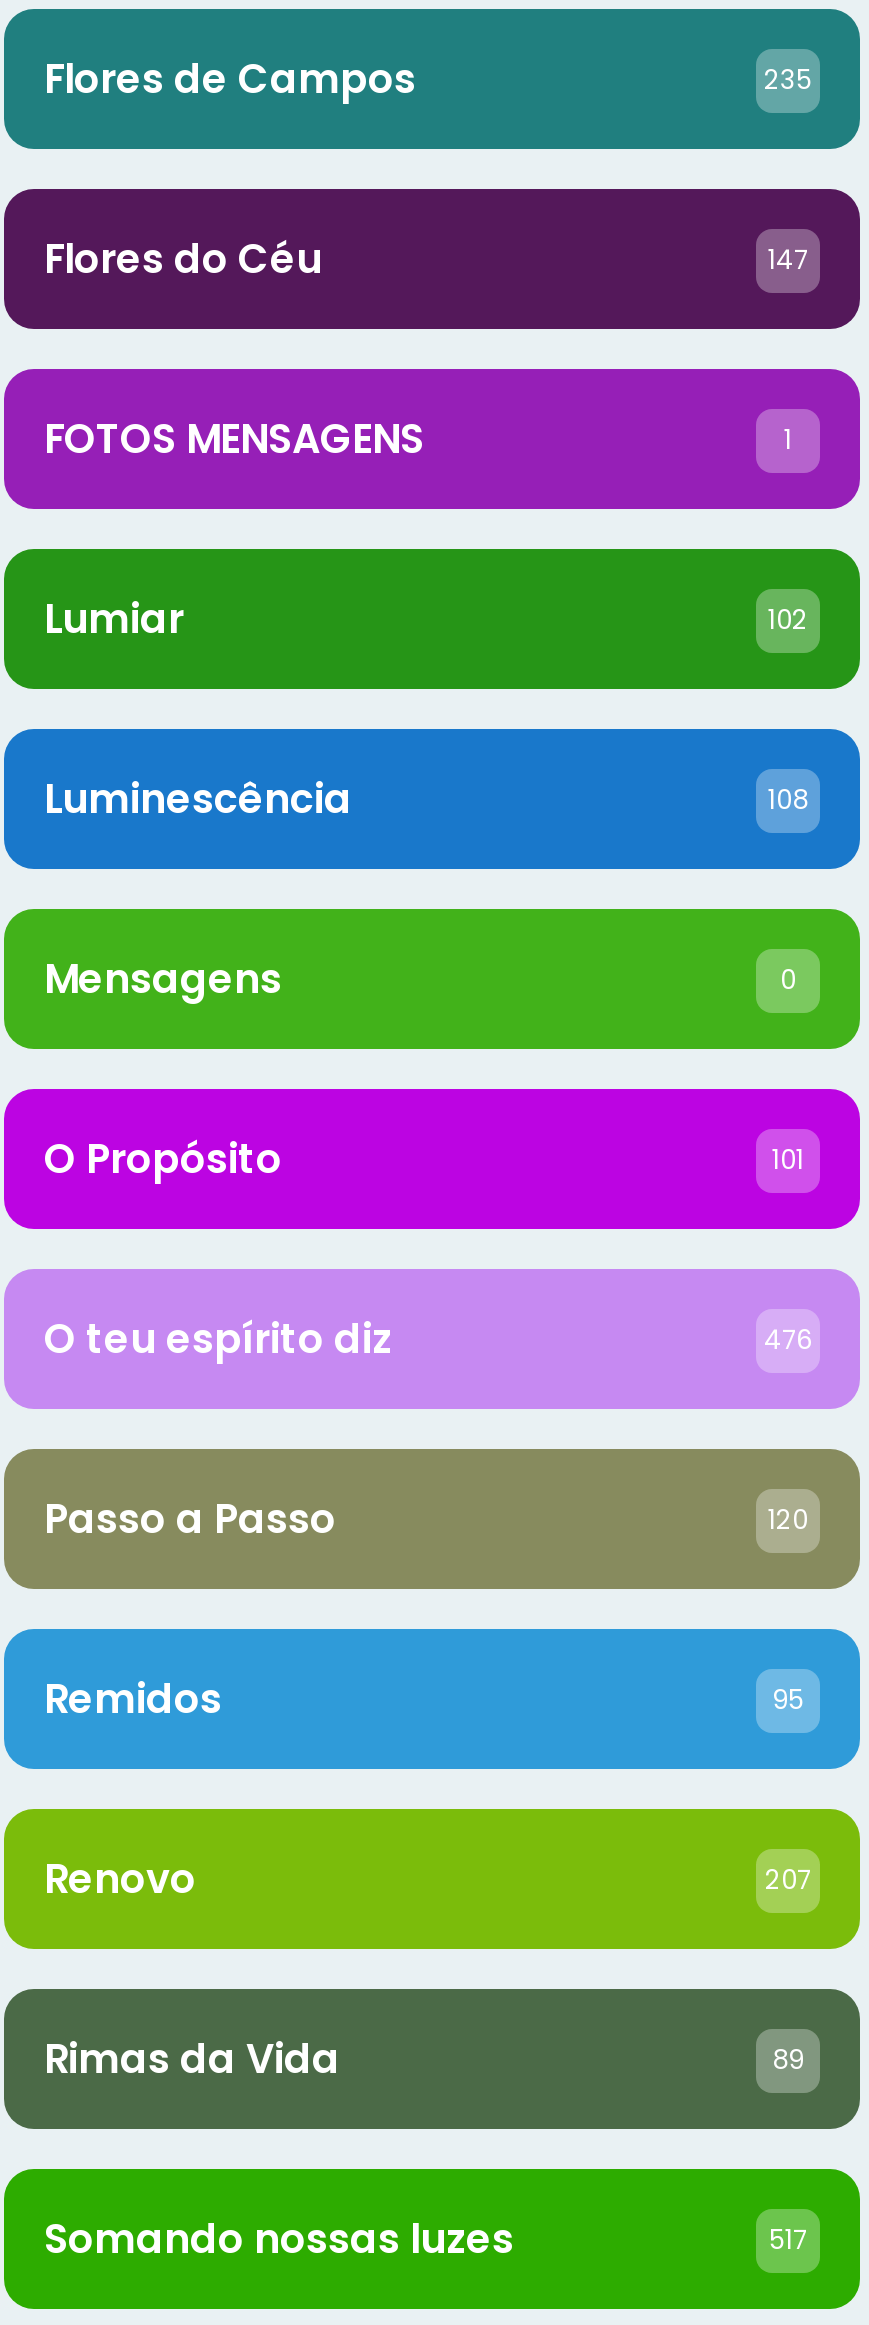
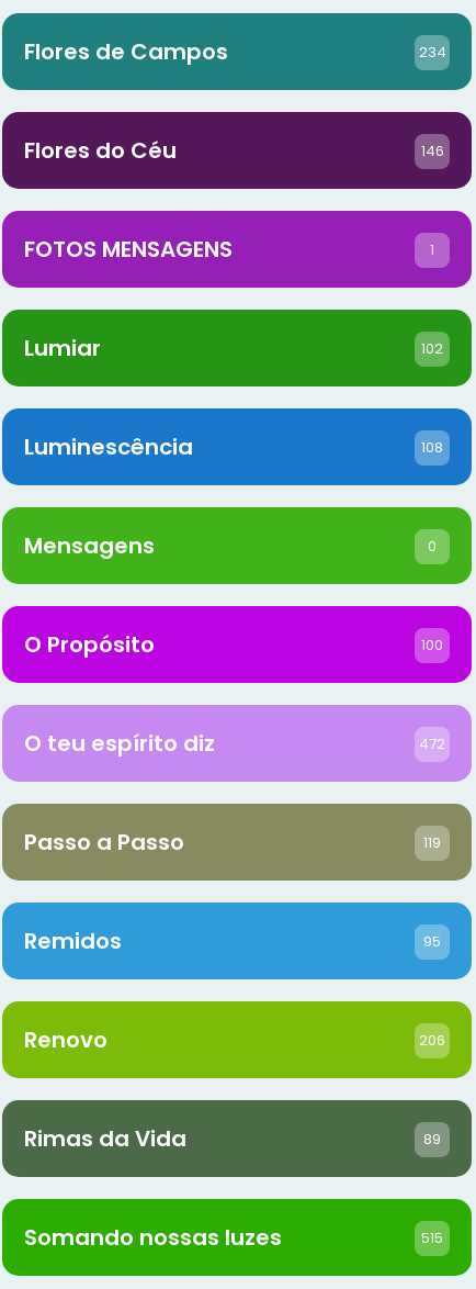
- 235
+ 234

- 147
+ 146

- 101
+ 100

- 476
+ 472

- 120
+ 119

- 207
+ 206

- 517
+ 515
